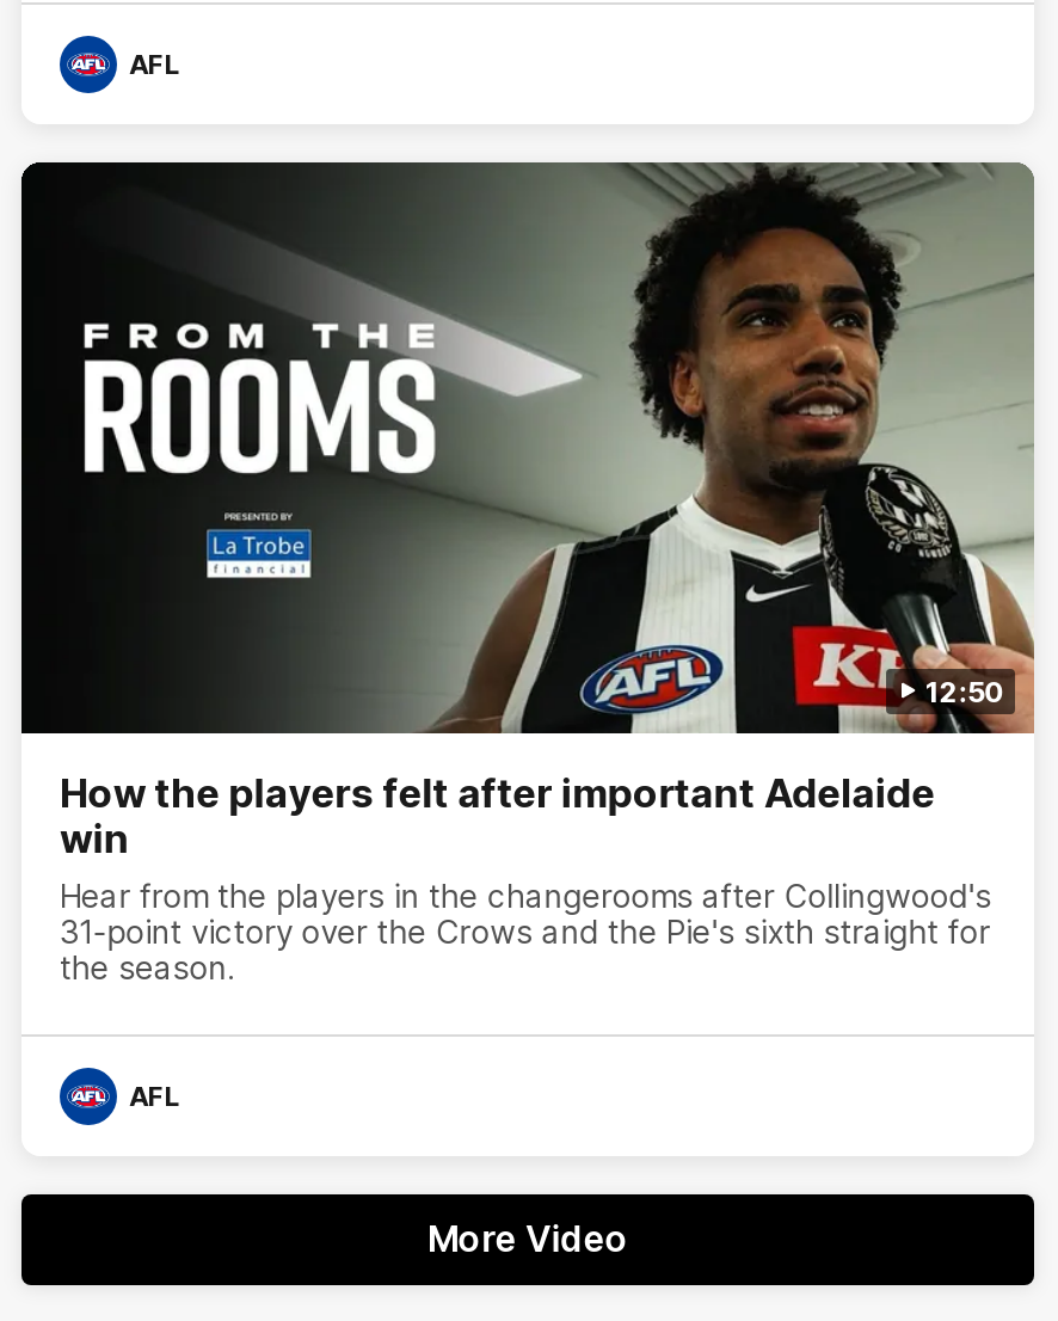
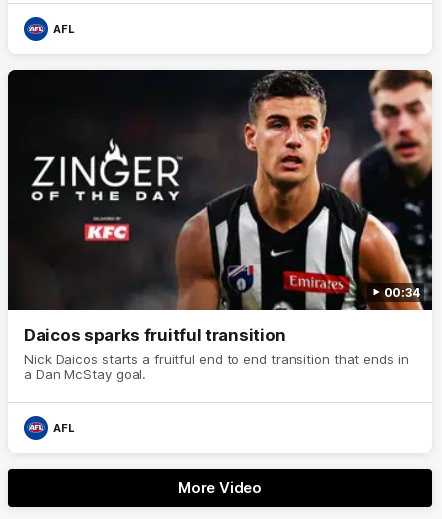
- [image]
- 12:50
+ [image]
+ 00:34

- How the players felt after important Adelaide
- win
- Hear from the players in the changerooms after Collingwood's
- 31-point victory over the Crows and the Pie's sixth straight for
- the season.
+ Daicos sparks fruitful transition
+ Nick Daicos starts a fruitful end to end transition that ends in
+ a Dan McStay goal.
